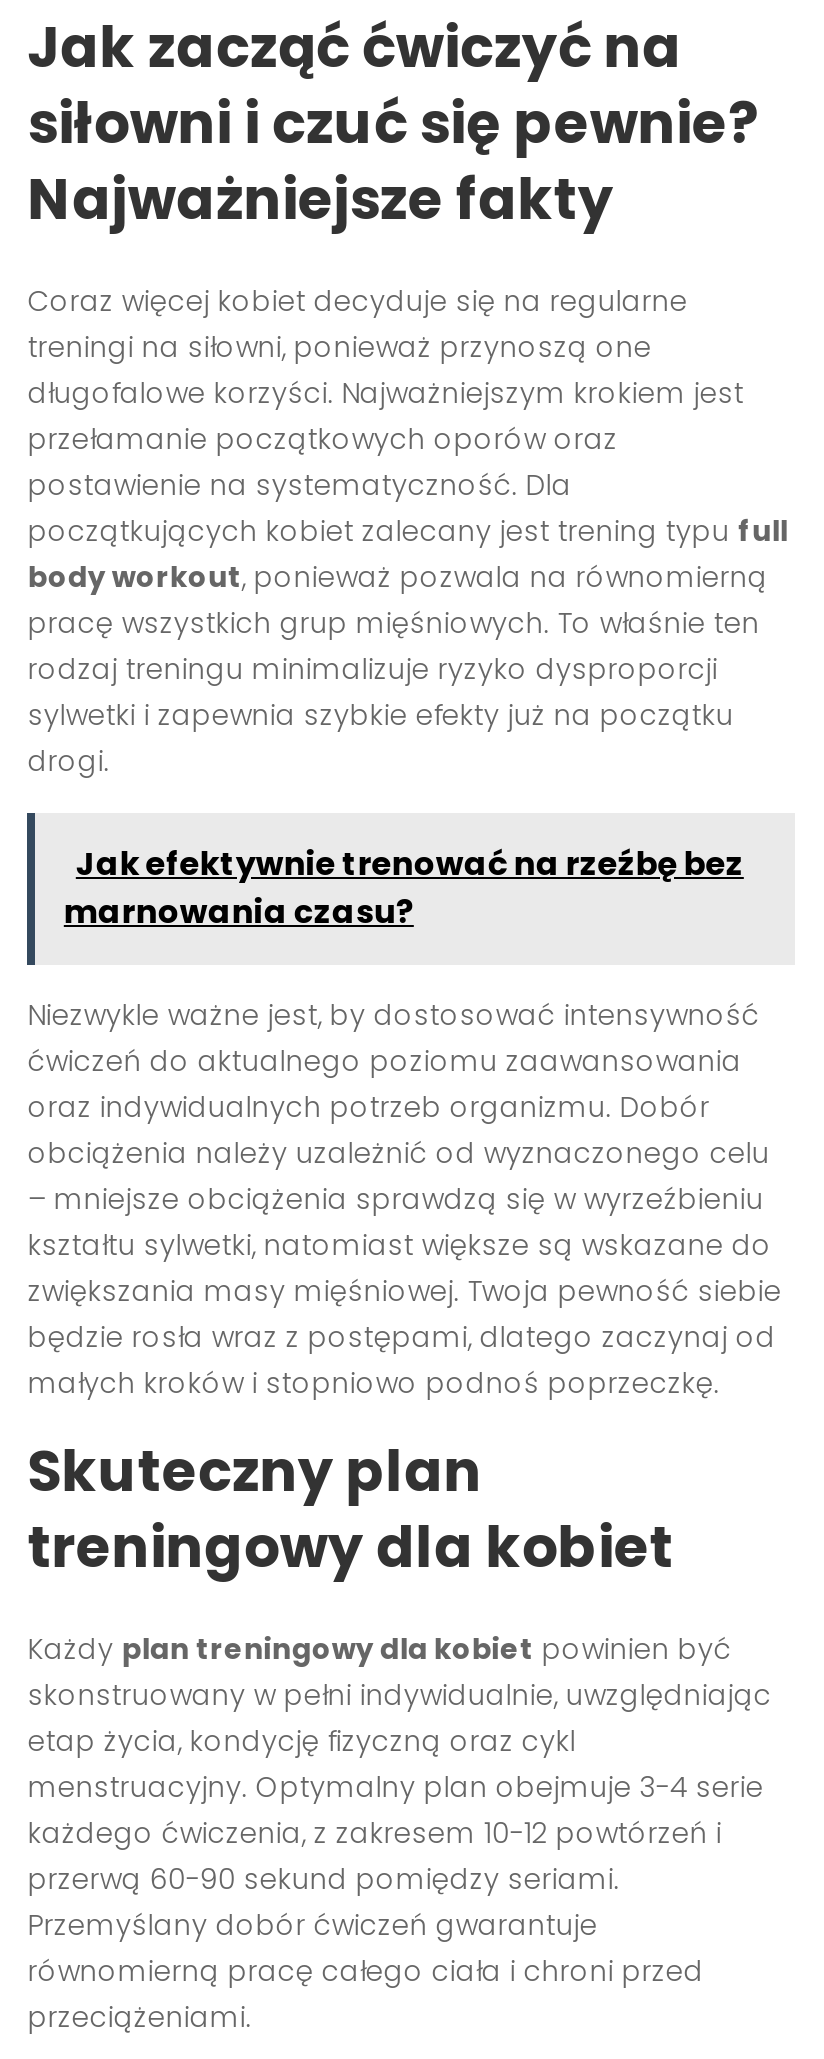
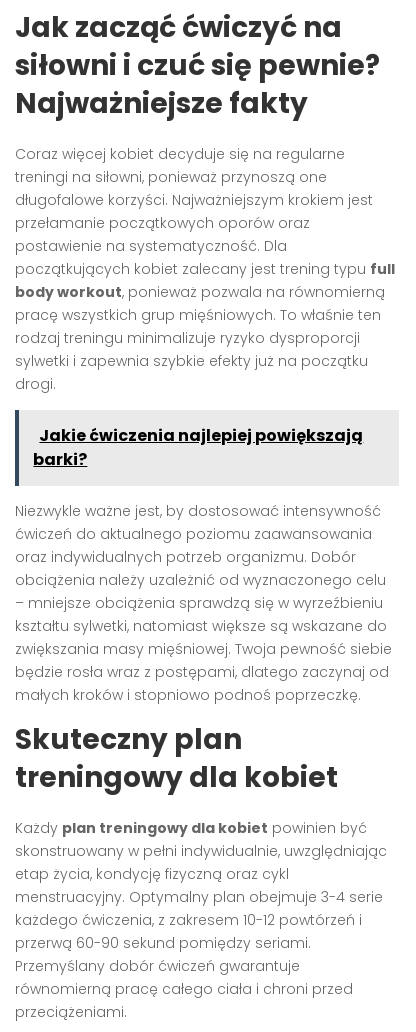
- Jak efektywnie trenować na rzeźbę bez
- marnowania czasu?
+ Jakie ćwiczenia najlepiej powiększają
+ barki?
